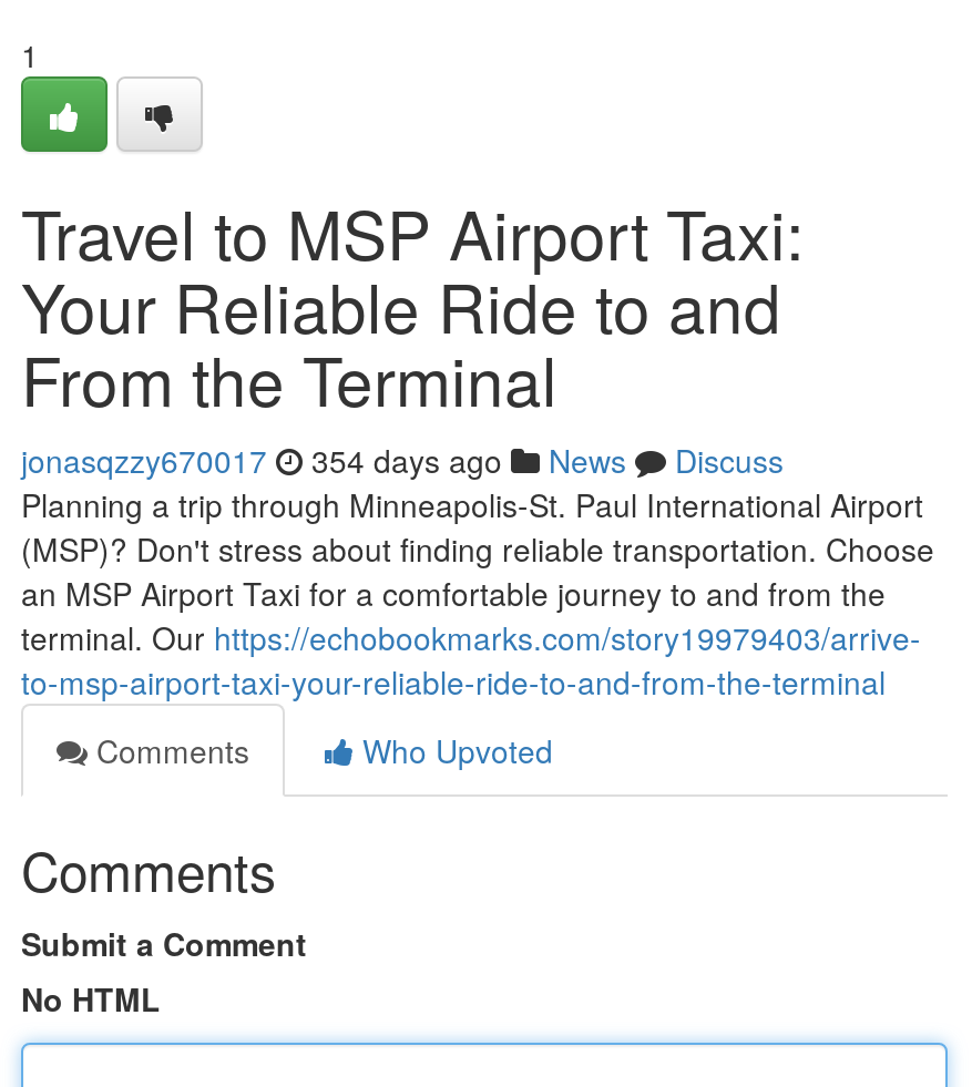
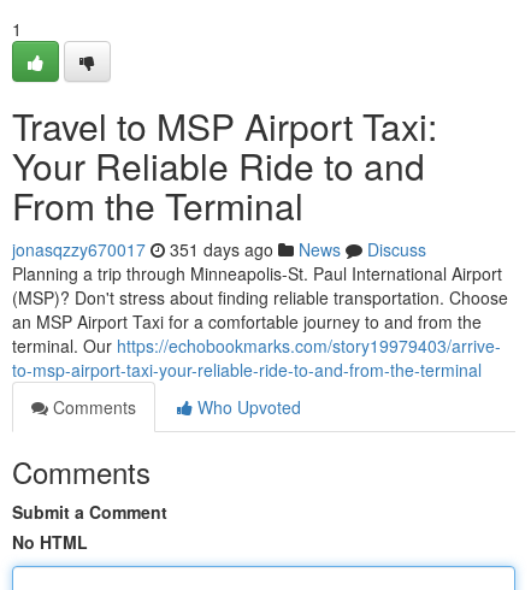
- jonasqzzy670017 354 days ago News Discuss
+ jonasqzzy670017 351 days ago News Discuss
